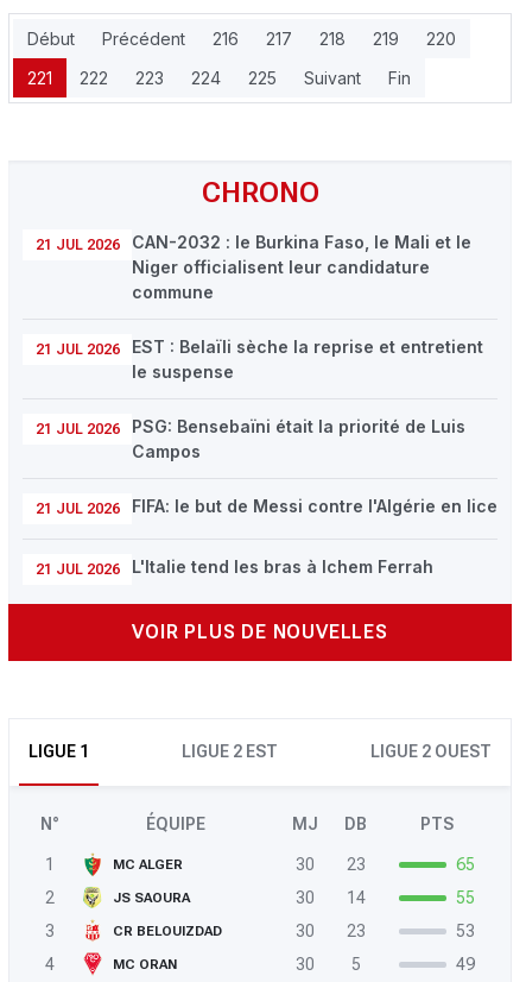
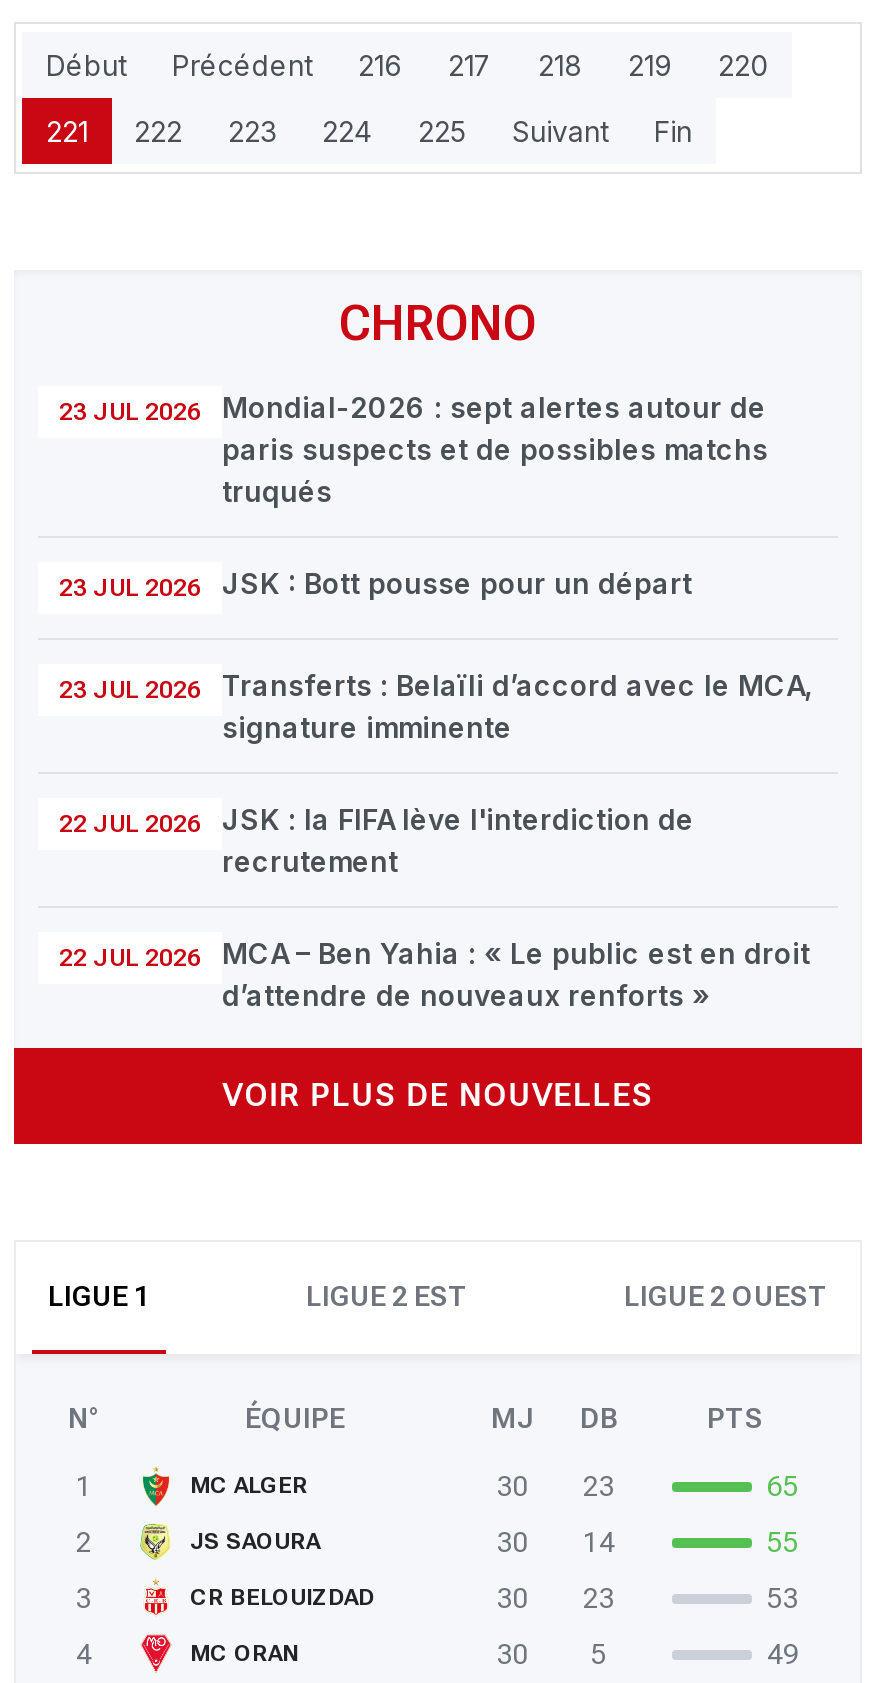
- 21 JUL 2026
- CAN-2032 : le Burkina Faso, le Mali et le
- Niger officialisent leur candidature
- commune
+ 23 JUL 2026
+ Mondial-2026 : sept alertes autour de
+ paris suspects et de possibles matchs
+ truqués

- 21 JUL 2026
- EST : Belaïli sèche la reprise et entretient
- le suspense
+ 23 JUL 2026
+ JSK : Bott pousse pour un départ

- 21 JUL 2026
- PSG: Bensebaïni était la priorité de Luis
- Campos
+ 23 JUL 2026
+ Transferts : Belaïli d’accord avec le MCA,
+ signature imminente

- 21 JUL 2026
- FIFA: le but de Messi contre l'Algérie en lice
+ 22 JUL 2026
+ JSK : la FIFA lève l'interdiction de
+ recrutement

- 21 JUL 2026
- L'Italie tend les bras à Ichem Ferrah
+ 22 JUL 2026
+ MCA – Ben Yahia : « Le public est en droit
+ d’attendre de nouveaux renforts »
